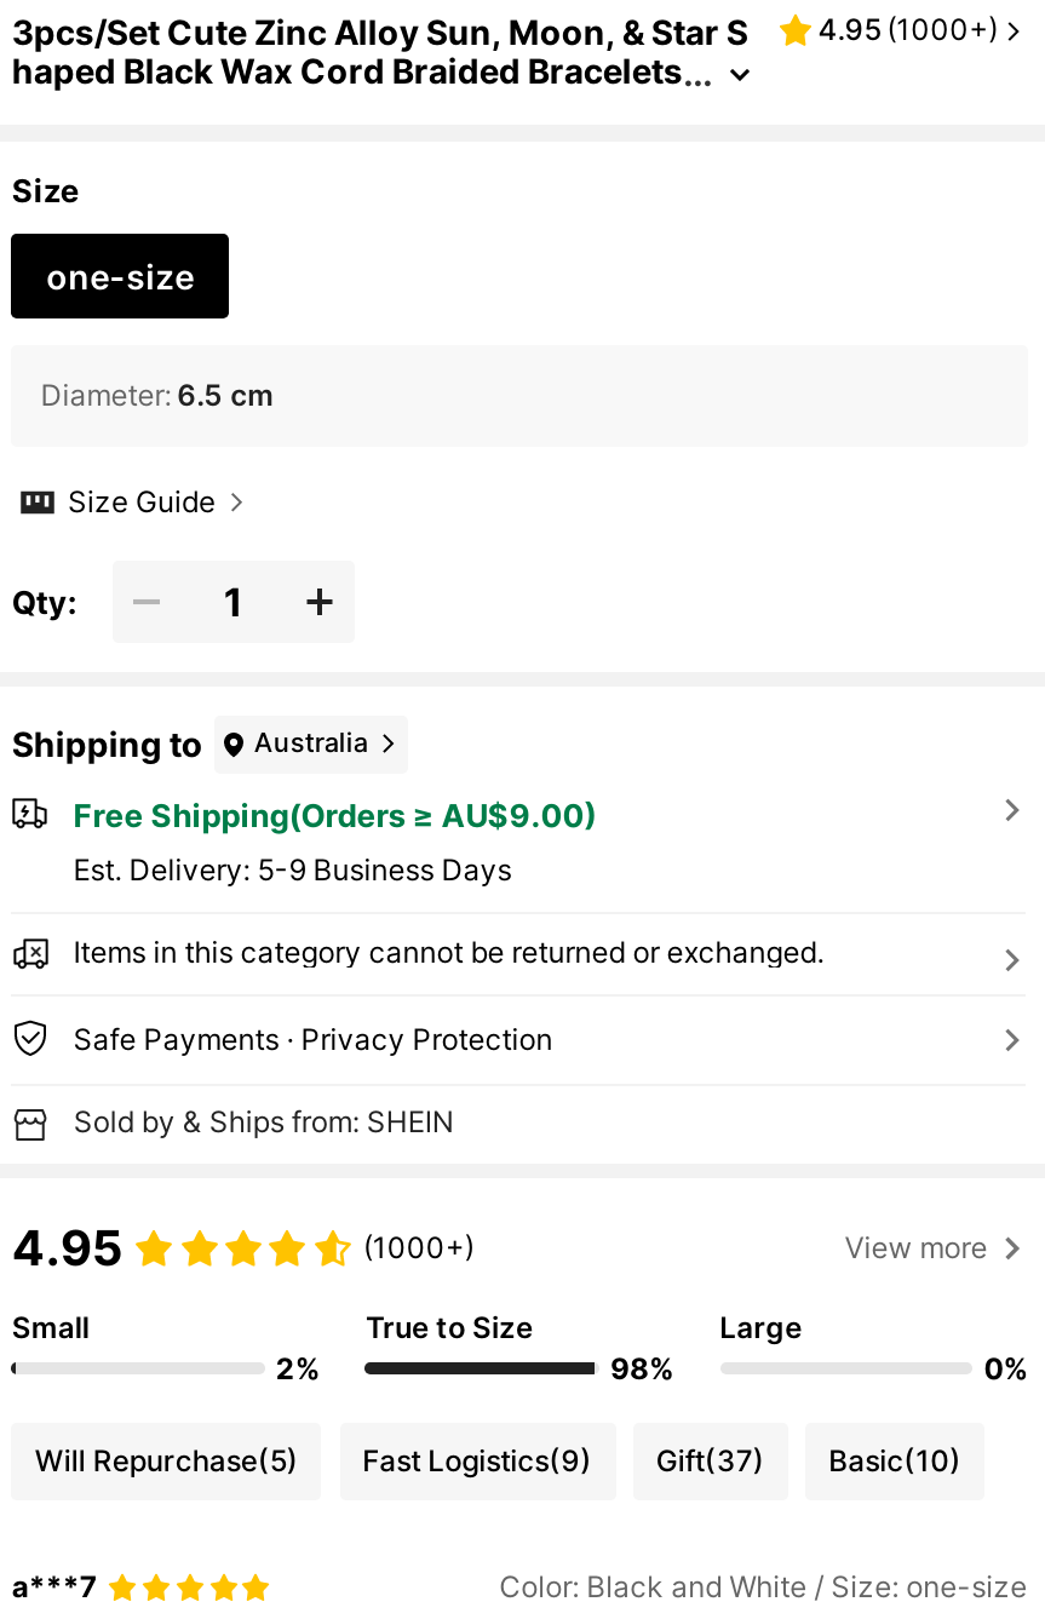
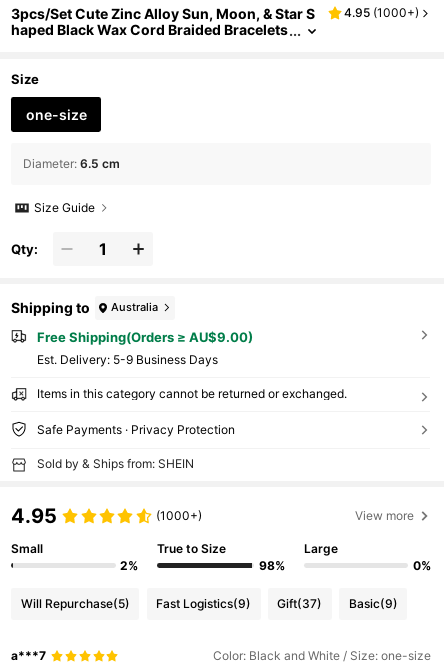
- Will Repurchase(5) Fast Logistics(9) Gift(37) Basic(10)
+ Will Repurchase(5) Fast Logistics(9) Gift(37) Basic(9)
